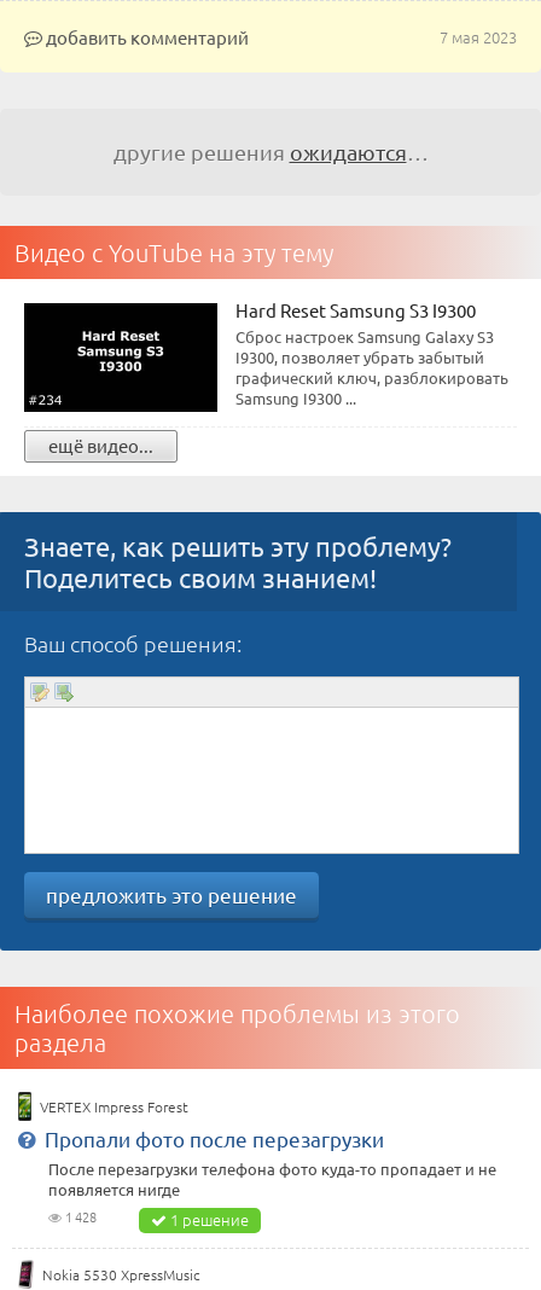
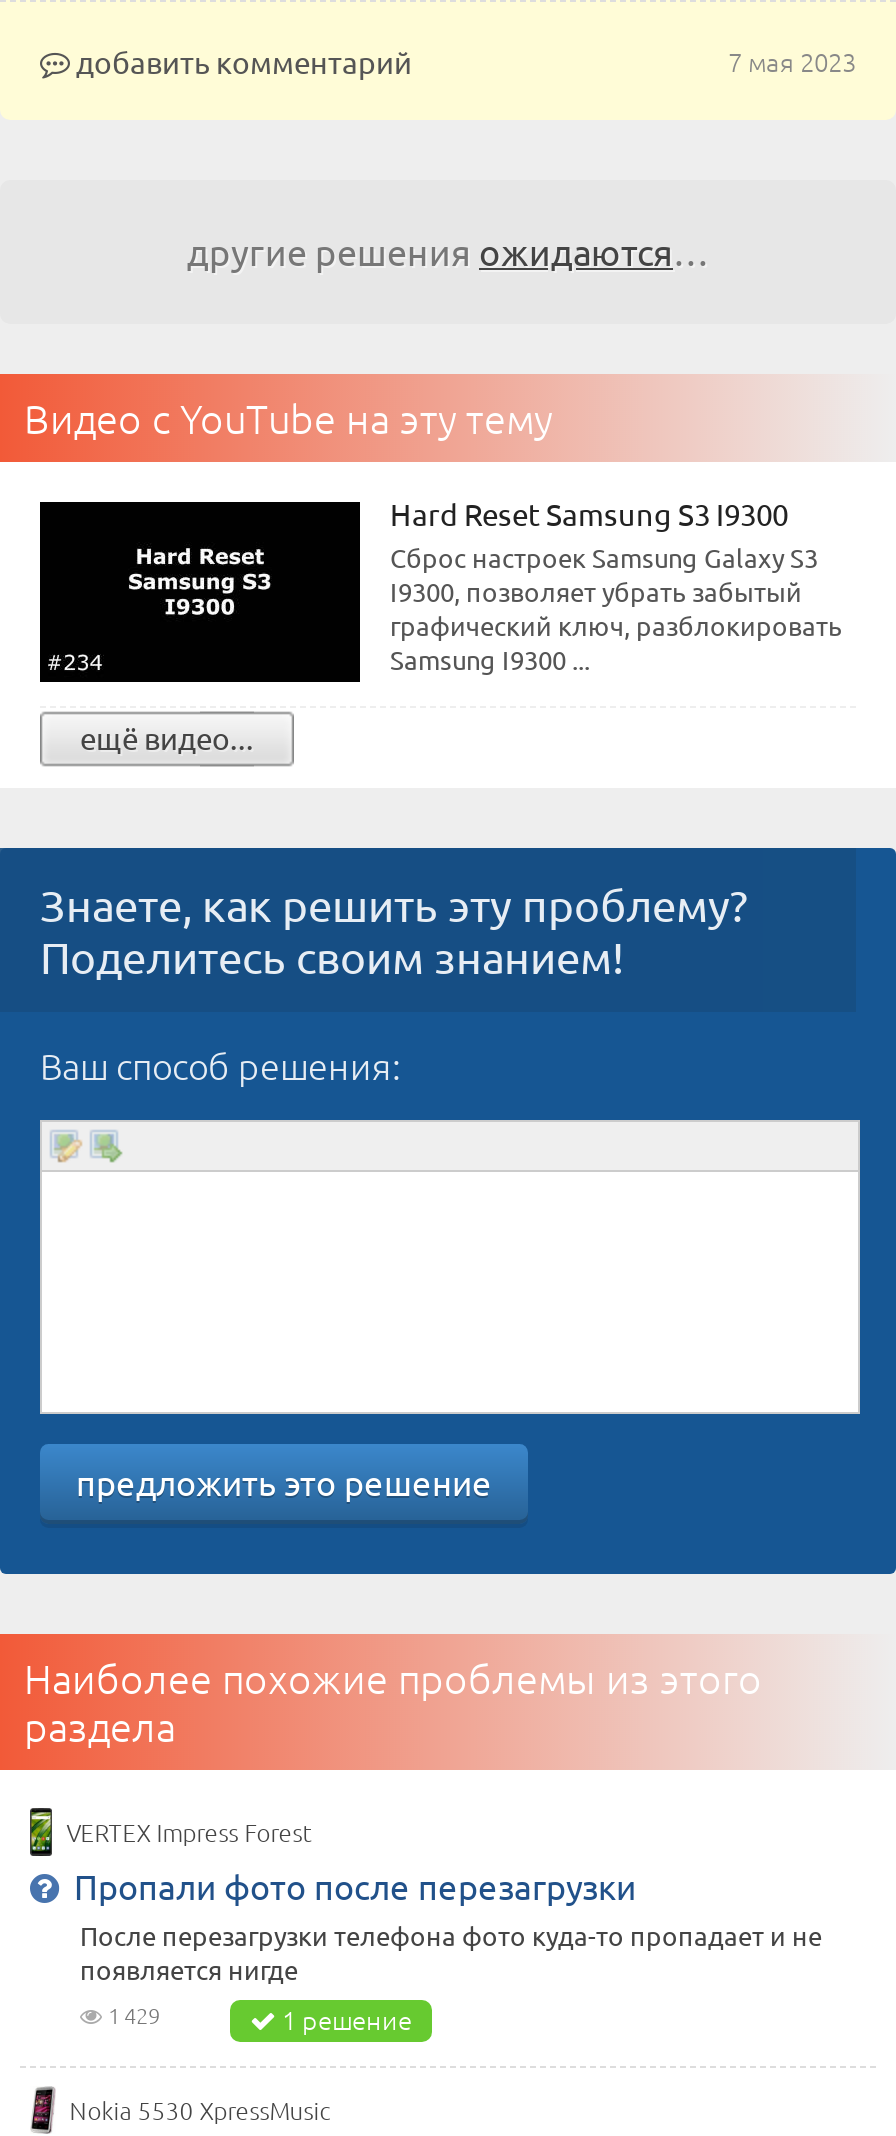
- 1 428
+ 1 429
